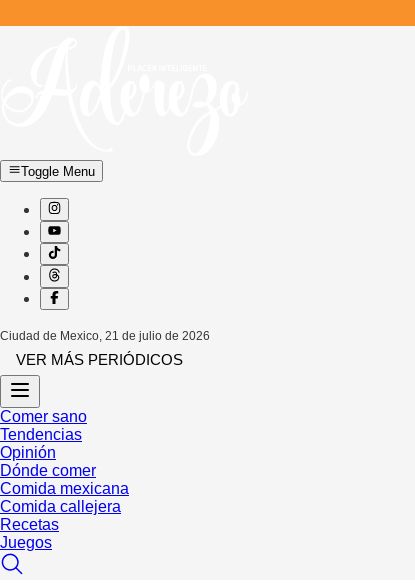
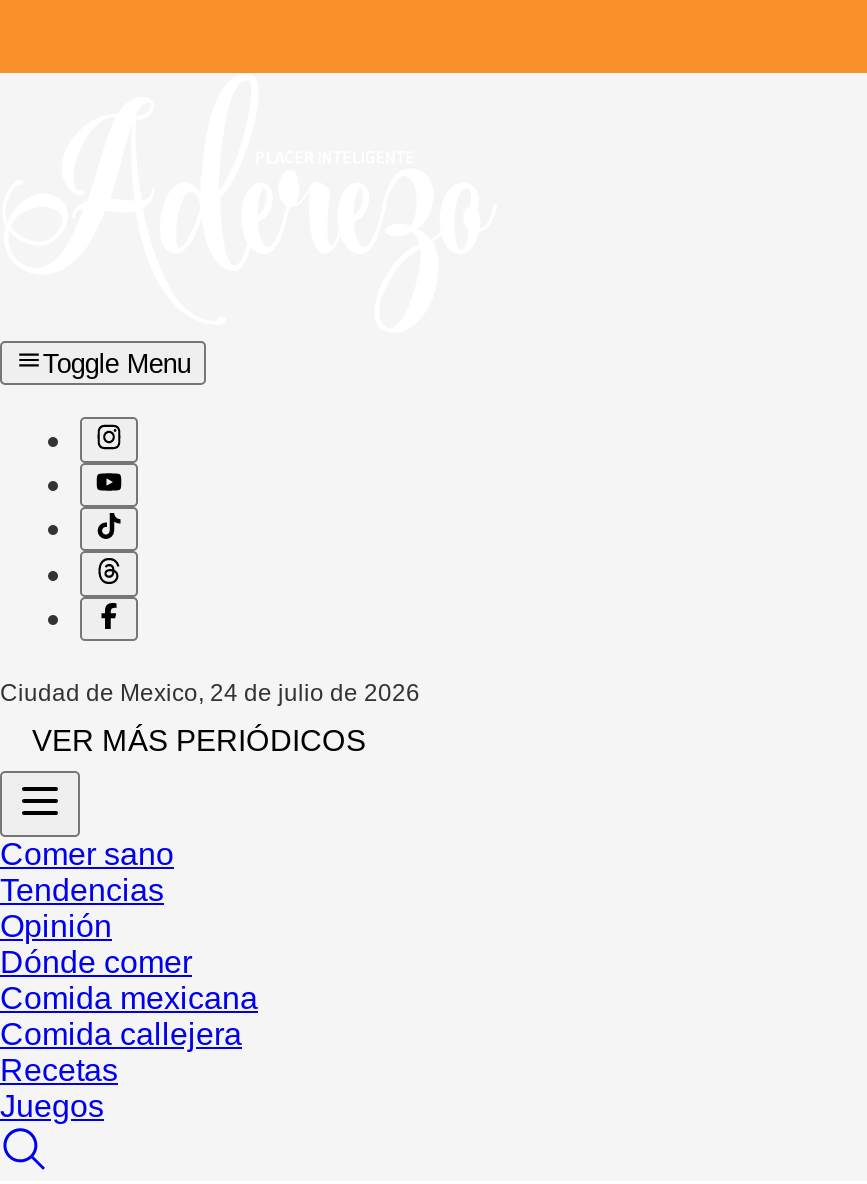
- Ciudad de Mexico, 21 de julio de 2026
+ Ciudad de Mexico, 24 de julio de 2026
